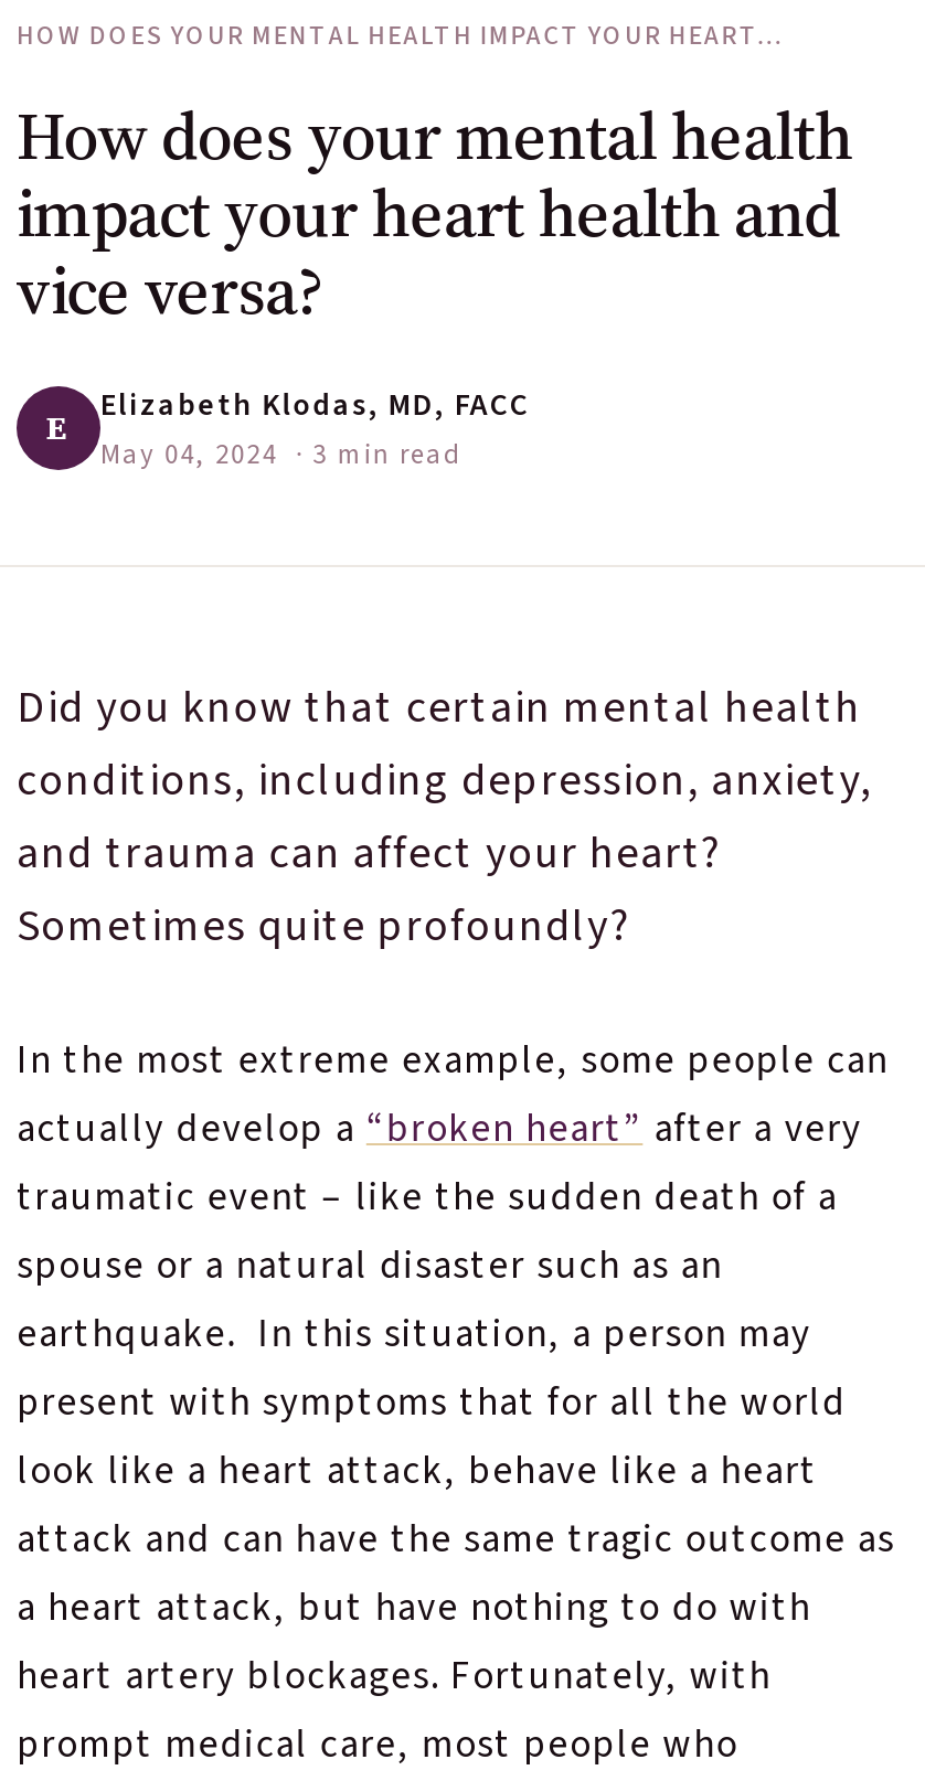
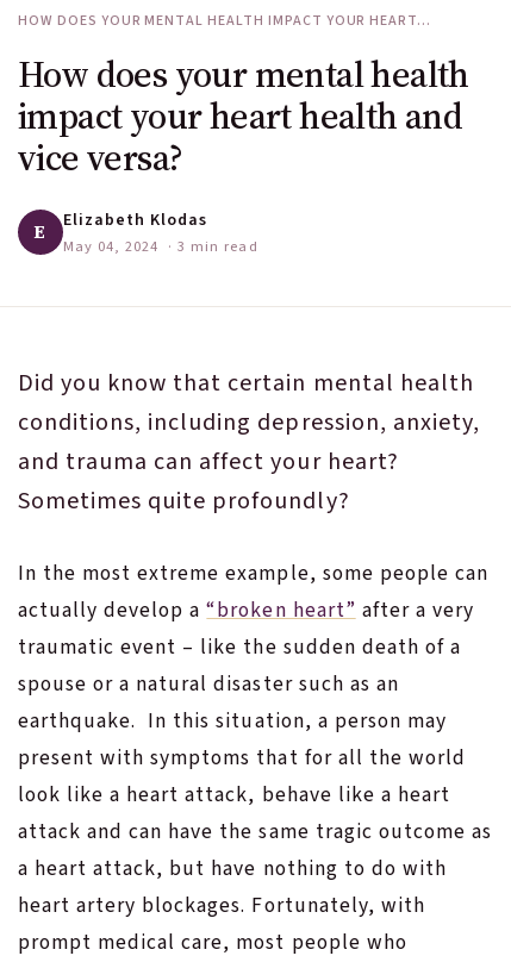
- Elizabeth Klodas, MD, FACC
+ Elizabeth Klodas
